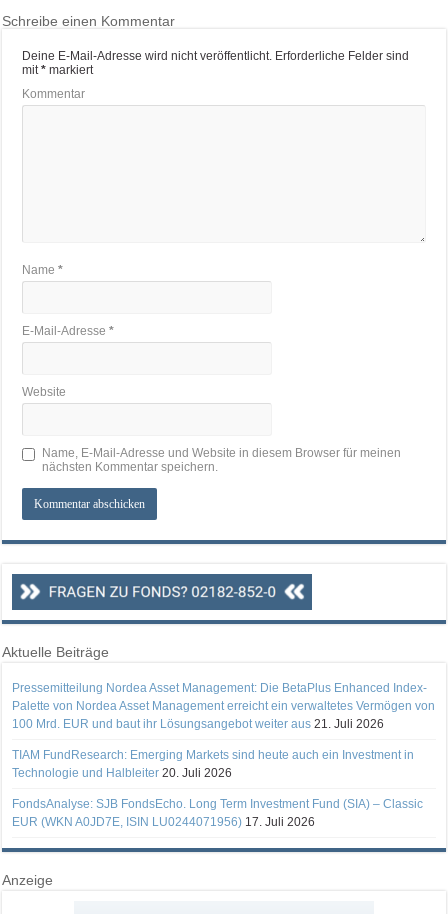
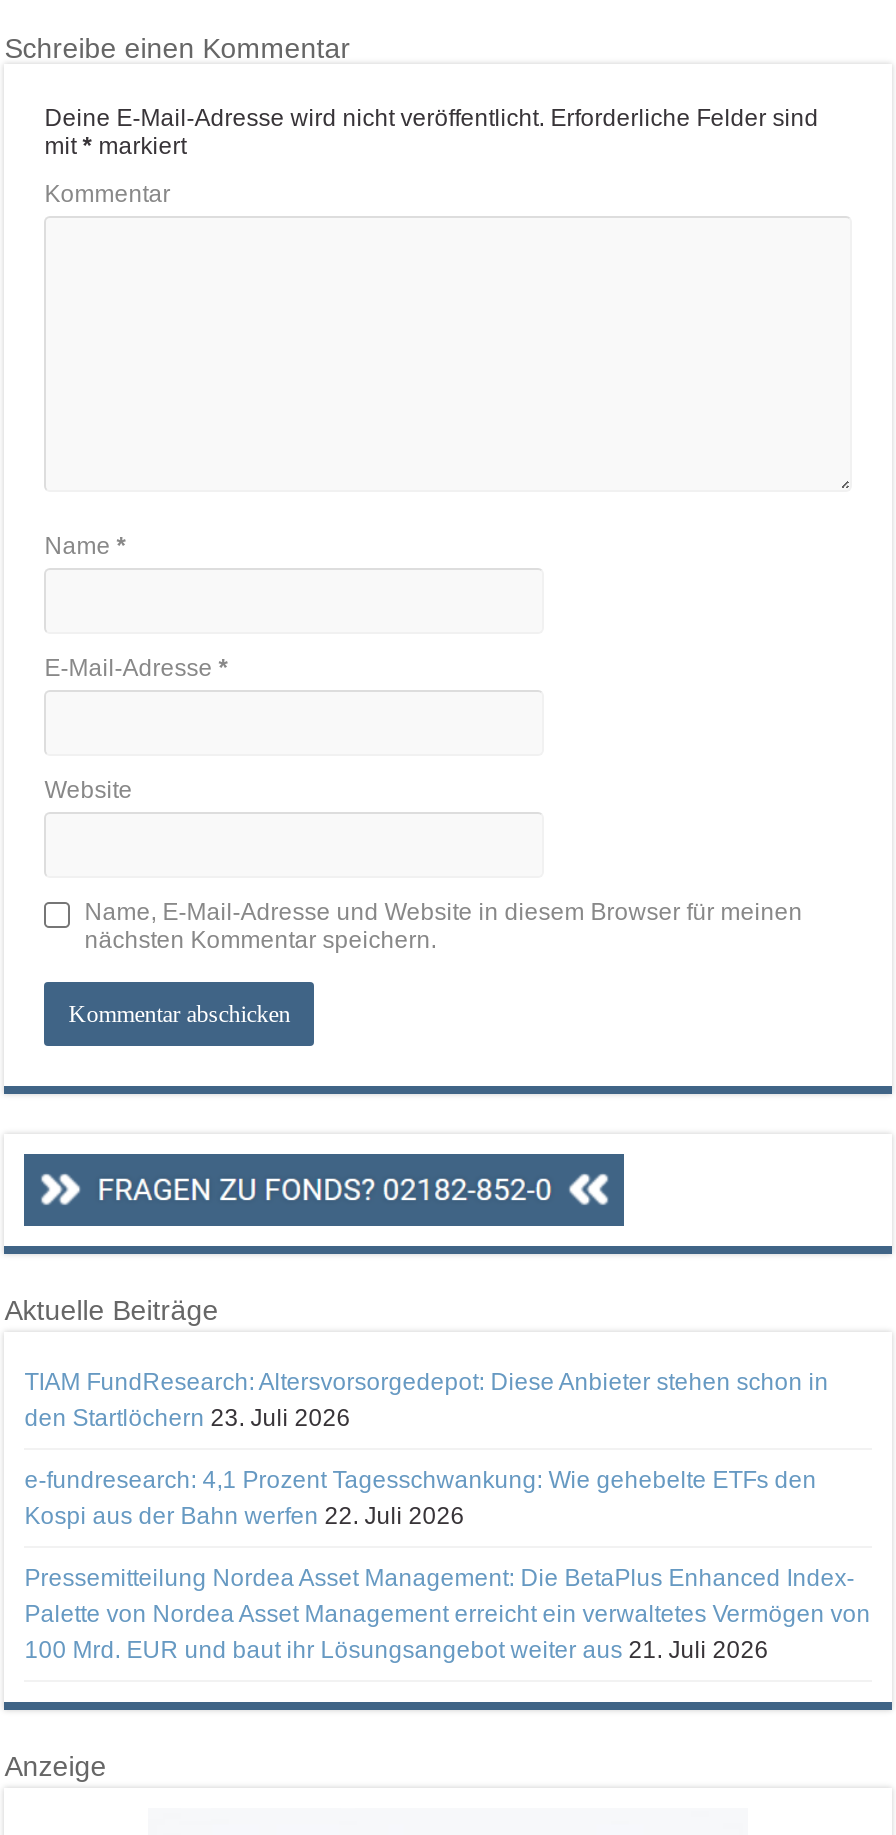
+ TIAM FundResearch: Altersvorsorgedepot: Diese Anbieter stehen schon in
+ den Startlöchern 23. Juli 2026
+ e-fundresearch: 4,1 Prozent Tagesschwankung: Wie gehebelte ETFs den
+ Kospi aus der Bahn werfen 22. Juli 2026

moved down: Pressemitteilung Nordea Asset Management: Die BetaPlus Enhanced Index- | Palette von Nordea Asset Management erreicht ein verwaltetes Vermögen von | 100 Mrd. EUR und baut ihr Lösungsangebot weiter aus 21. Juli 2026

- TIAM FundResearch: Emerging Markets sind heute auch ein Investment in
- Technologie und Halbleiter 20. Juli 2026
- FondsAnalyse: SJB FondsEcho. Long Term Investment Fund (SIA) – Classic
- EUR (WKN A0JD7E, ISIN LU0244071956) 17. Juli 2026
